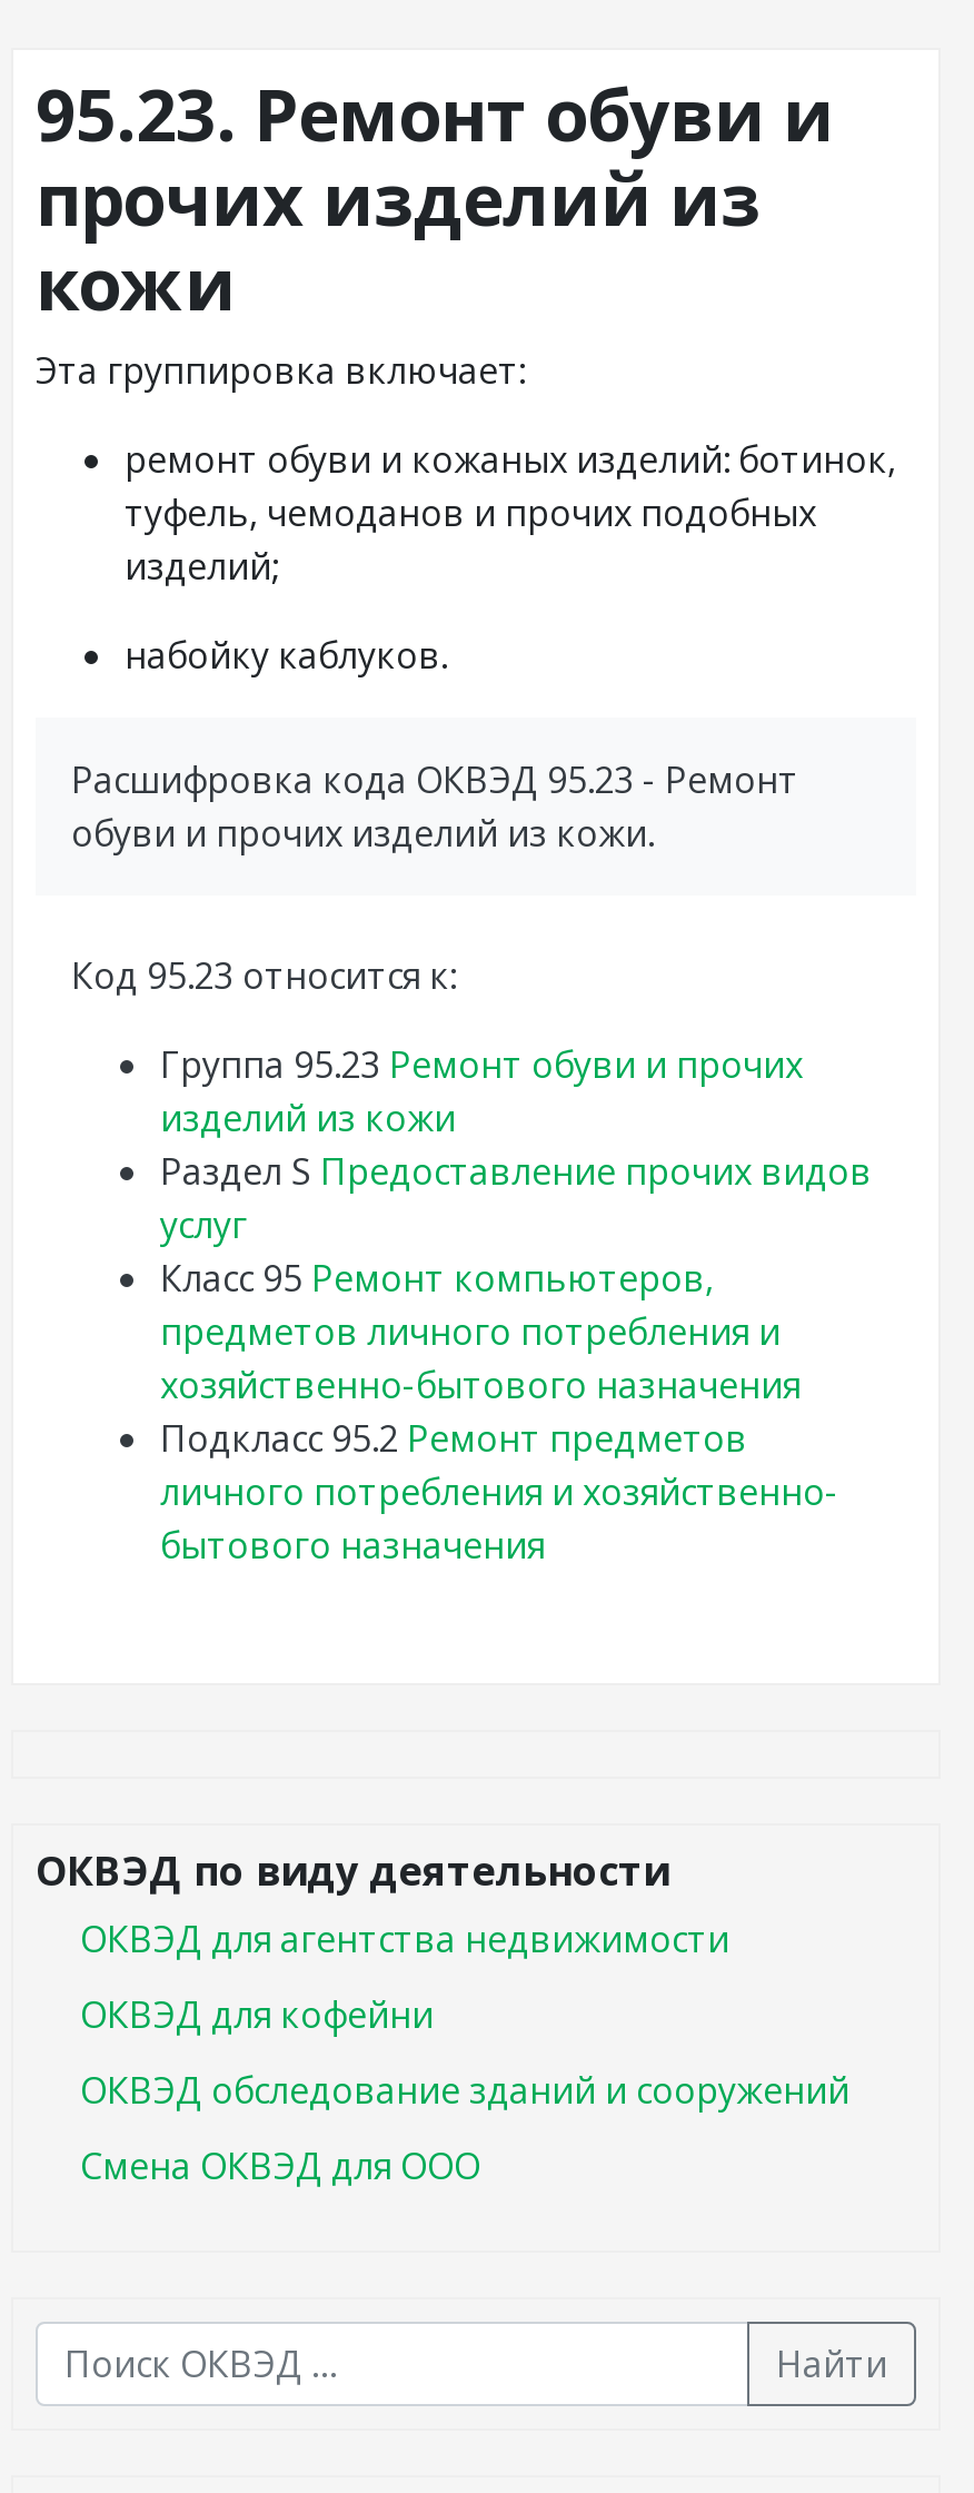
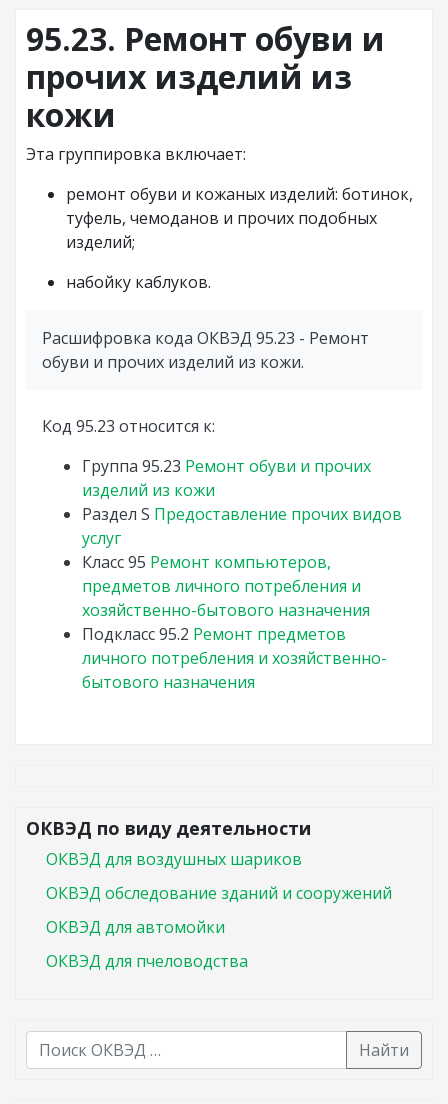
- ОКВЭД для агентства недвижимости
- ОКВЭД для кофейни
+ ОКВЭД для воздушных шариков

moved up: ОКВЭД обследование зданий и сооружений

- Смена ОКВЭД для ООО
+ ОКВЭД для автомойки
+ ОКВЭД для пчеловодства
